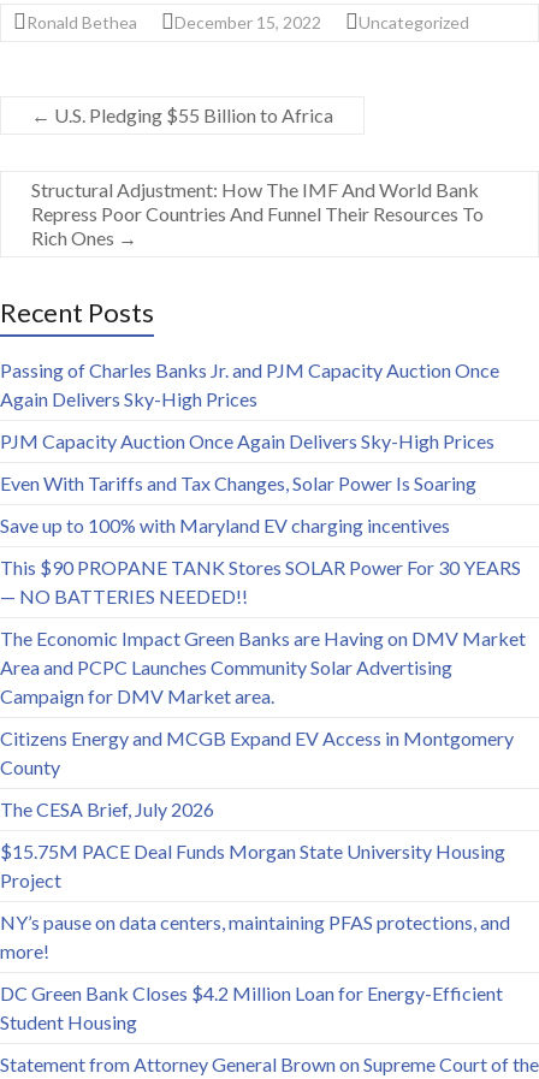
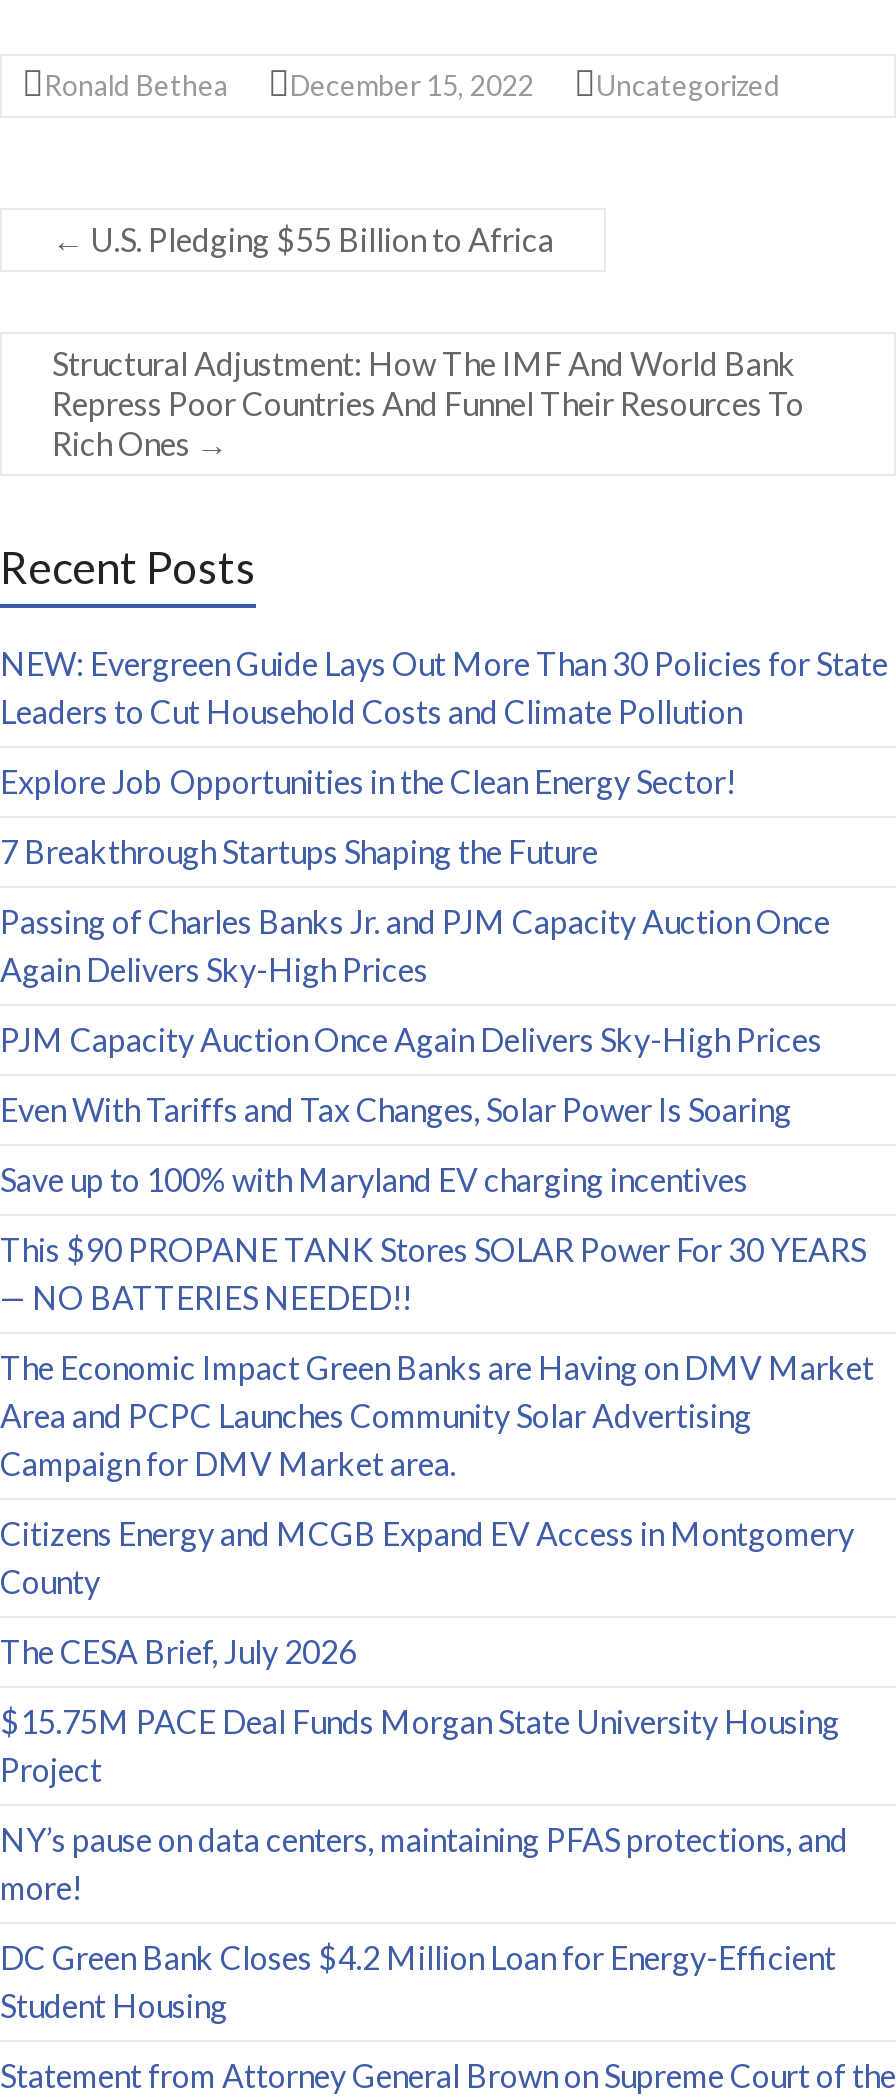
+ NEW: Evergreen Guide Lays Out More Than 30 Policies for State
+ Leaders to Cut Household Costs and Climate Pollution
+ Explore Job Opportunities in the Clean Energy Sector!
+ 7 Breakthrough Startups Shaping the Future
